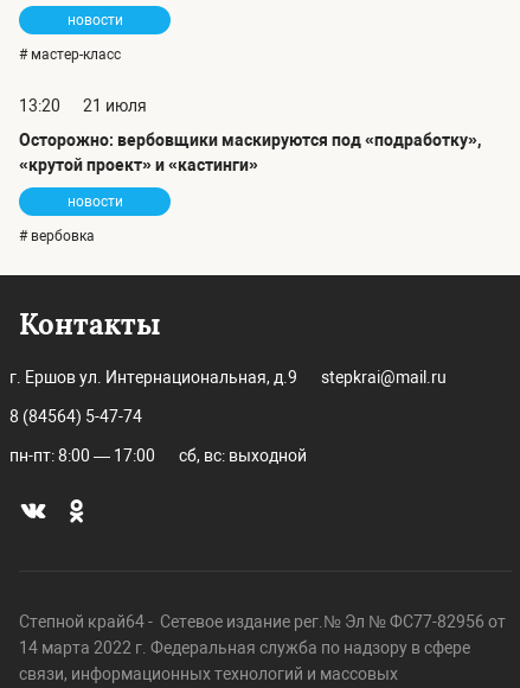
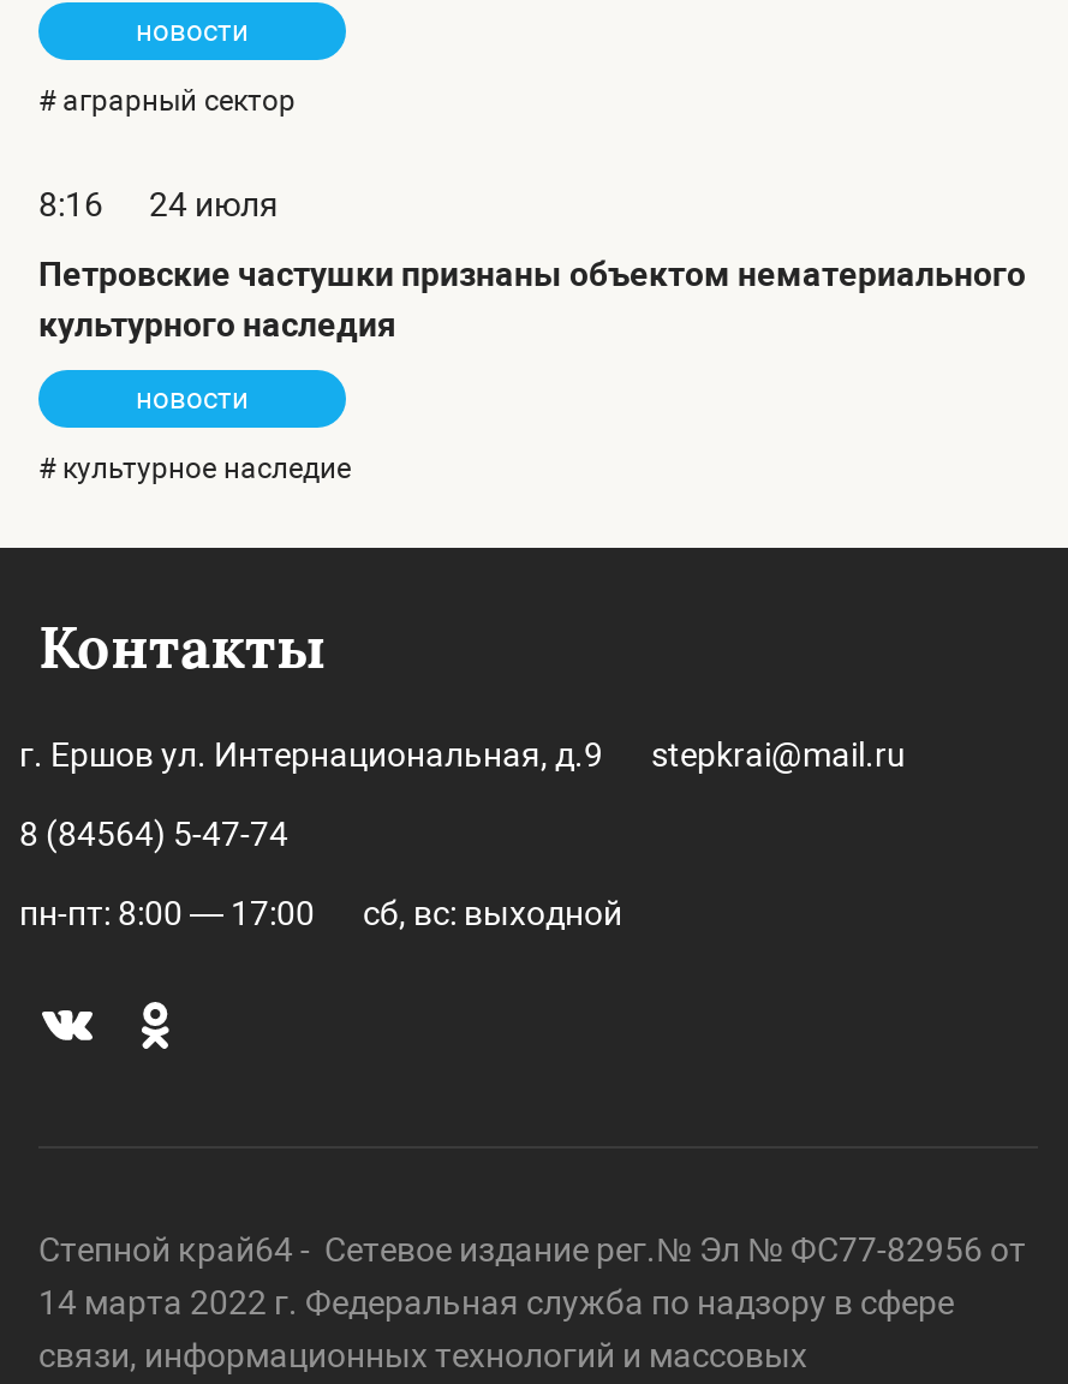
- # мастер-класс
+ # аграрный сектор

- 13:20
- 21 июля
+ 8:16
+ 24 июля

- Осторожно: вербовщики маскируются под «подработку»,
- «крутой проект» и «кастинги»
+ Петровские частушки признаны объектом нематериального
+ культурного наследия

- # вербовка
+ # культурное наследие
